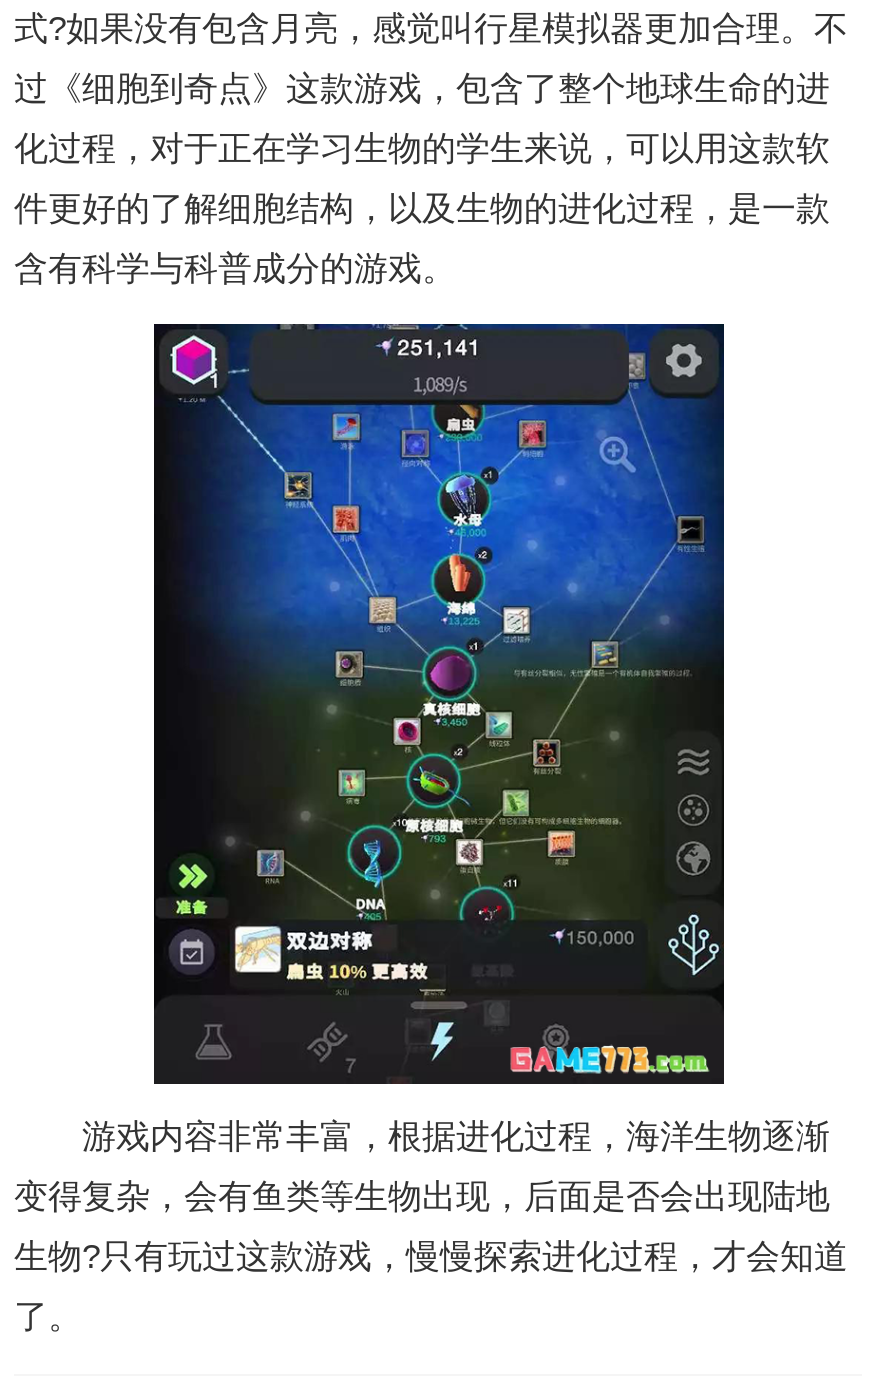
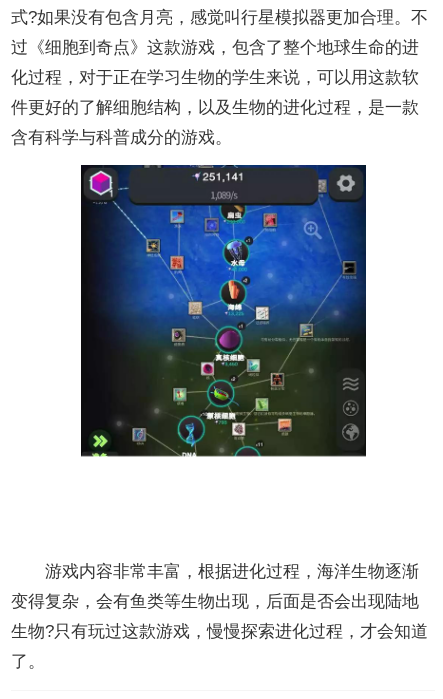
- [image]
